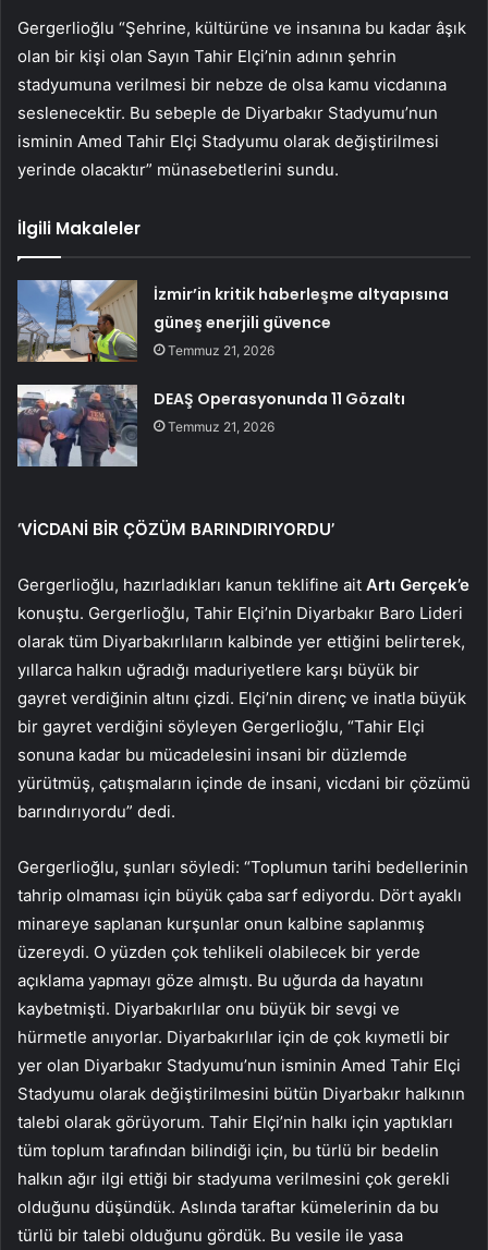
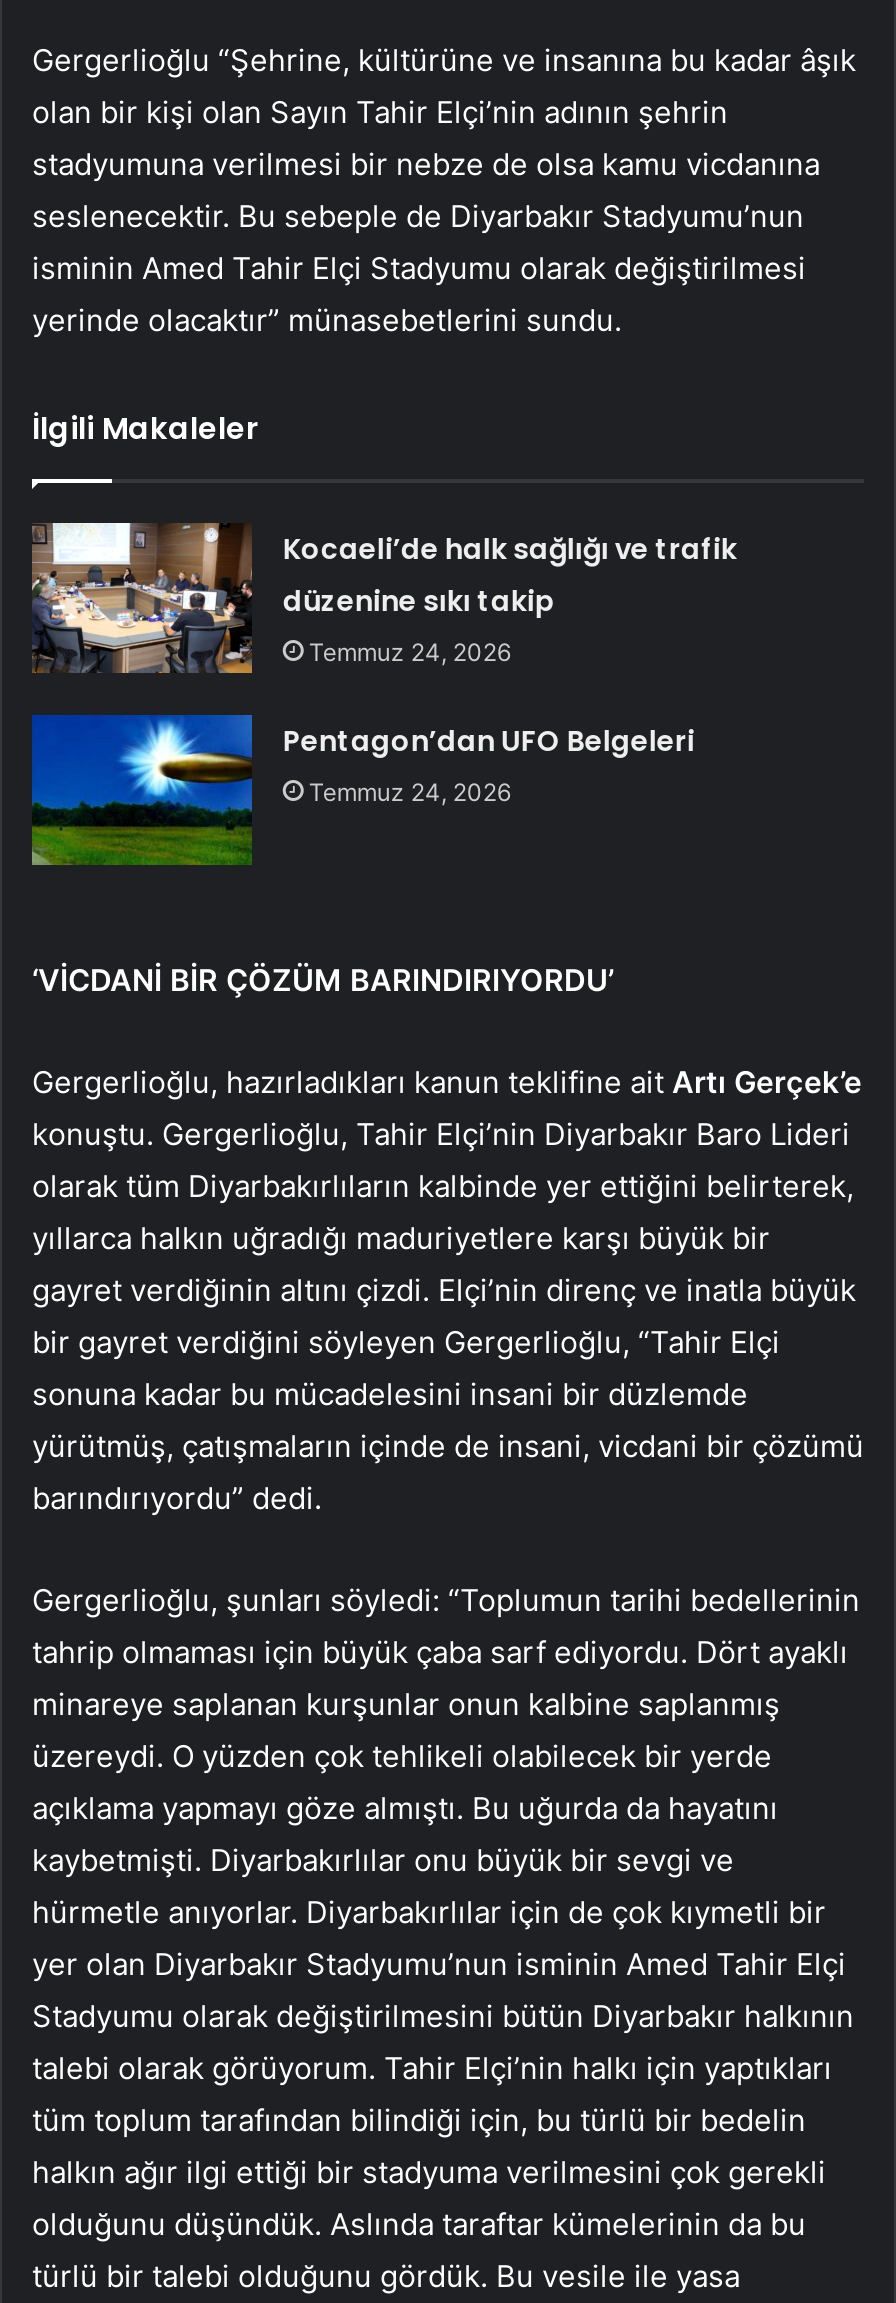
- [image]
- İzmir’in kritik haberleşme altyapısına
- güneş enerjili güvence
- Temmuz 21, 2026
+ [image]
+ Kocaeli’de halk sağlığı ve trafik
+ düzenine sıkı takip
+ Temmuz 24, 2026

- [image]
- DEAŞ Operasyonunda 11 Gözaltı
- Temmuz 21, 2026
+ [image]
+ Pentagon’dan UFO Belgeleri
+ Temmuz 24, 2026
